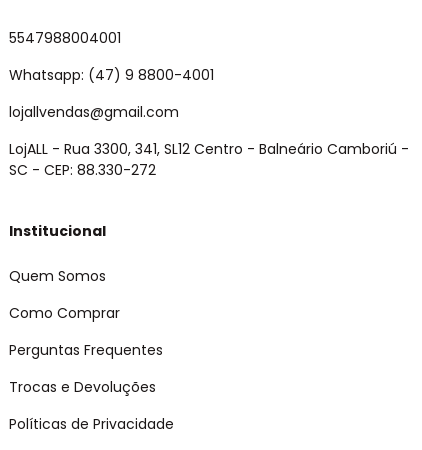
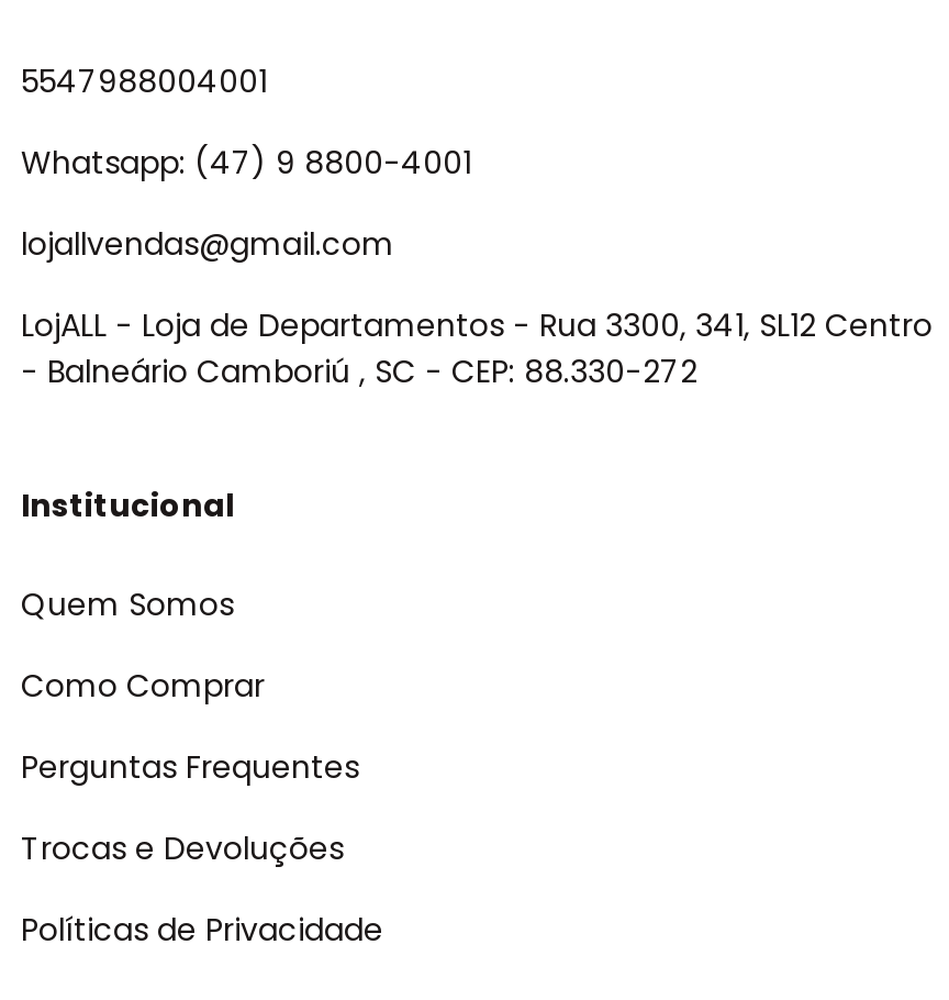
- LojALL - Rua 3300, 341, SL12 Centro - Balneário Camboriú -
- SC - CEP: 88.330-272
+ LojALL - Loja de Departamentos - Rua 3300, 341, SL12 Centro
+ - Balneário Camboriú , SC - CEP: 88.330-272
